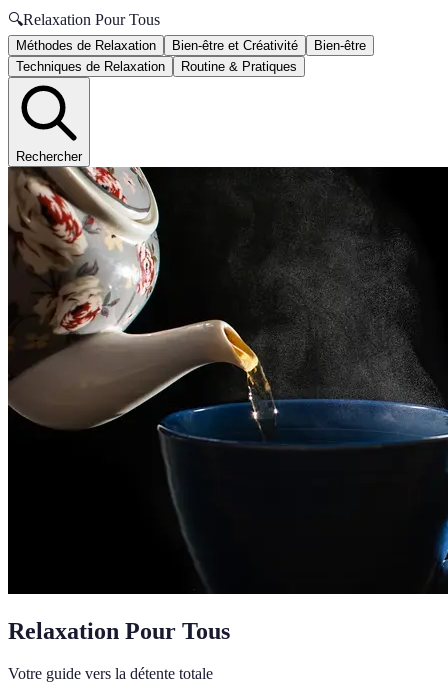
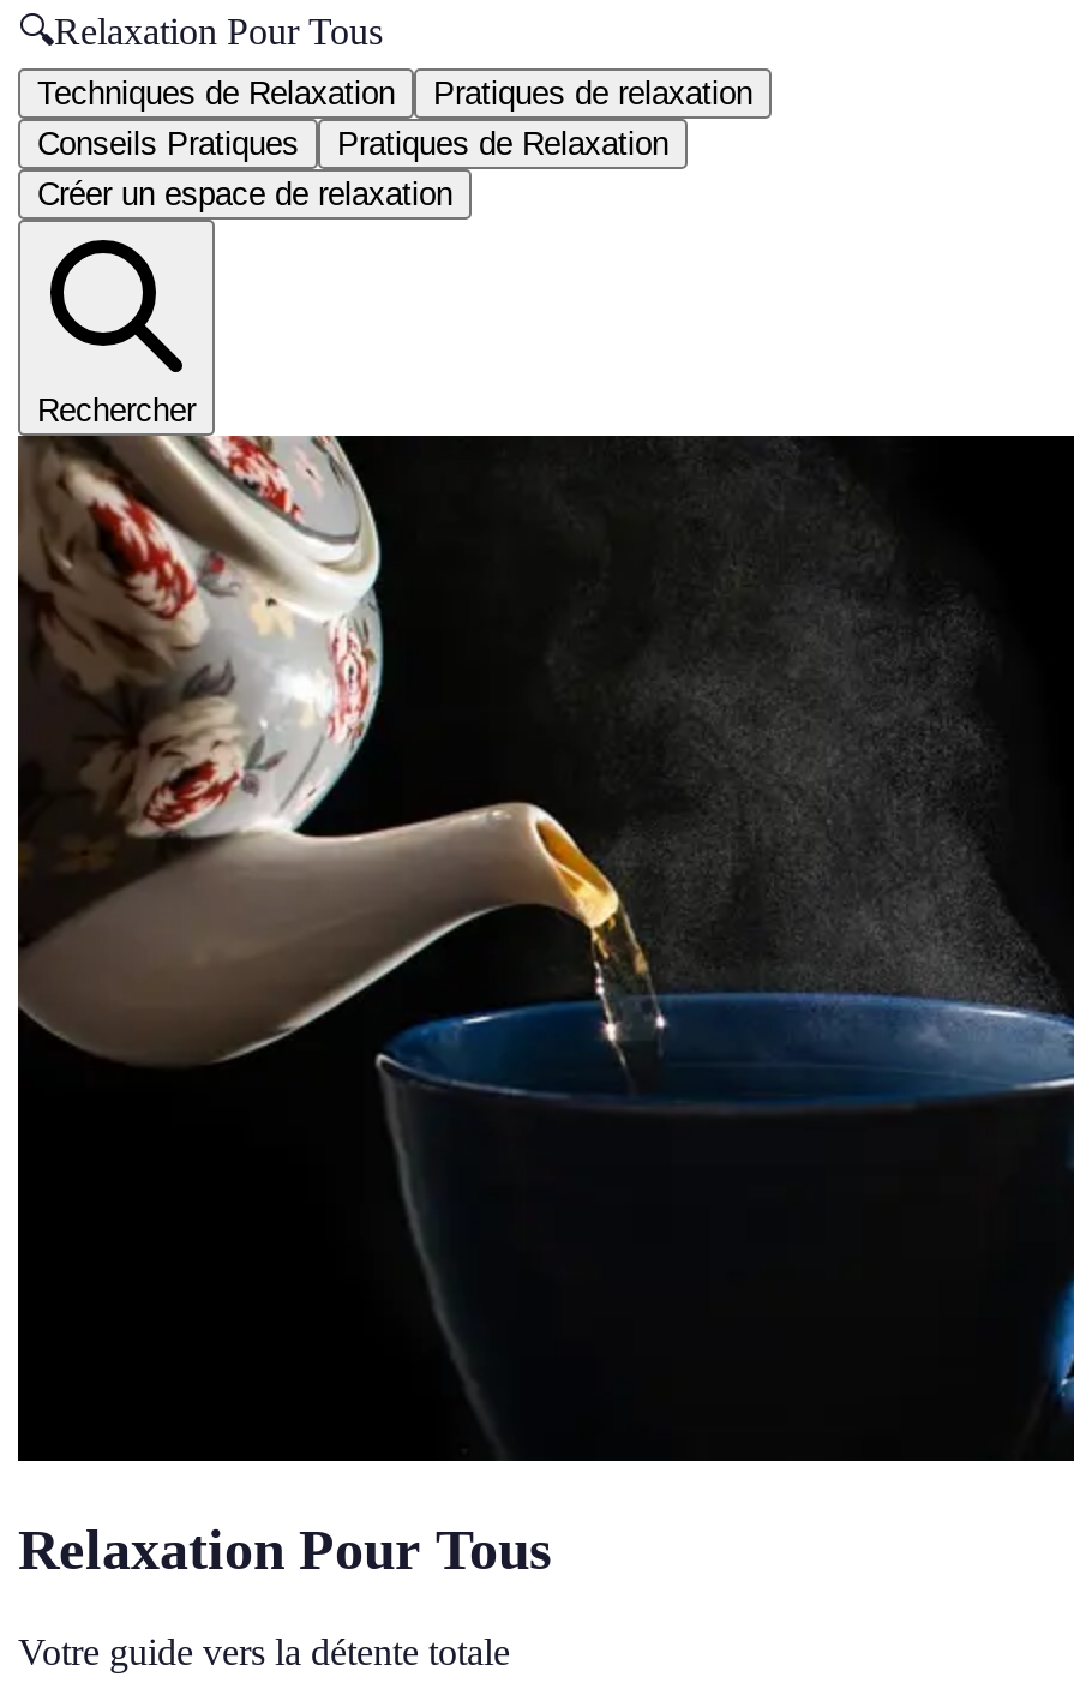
- Méthodes de Relaxation
- Bien-être et Créativité
- Bien-être

moved up: Techniques de Relaxation

- Routine & Pratiques
+ Pratiques de relaxation
+ Conseils Pratiques
+ Pratiques de Relaxation
+ Créer un espace de relaxation
